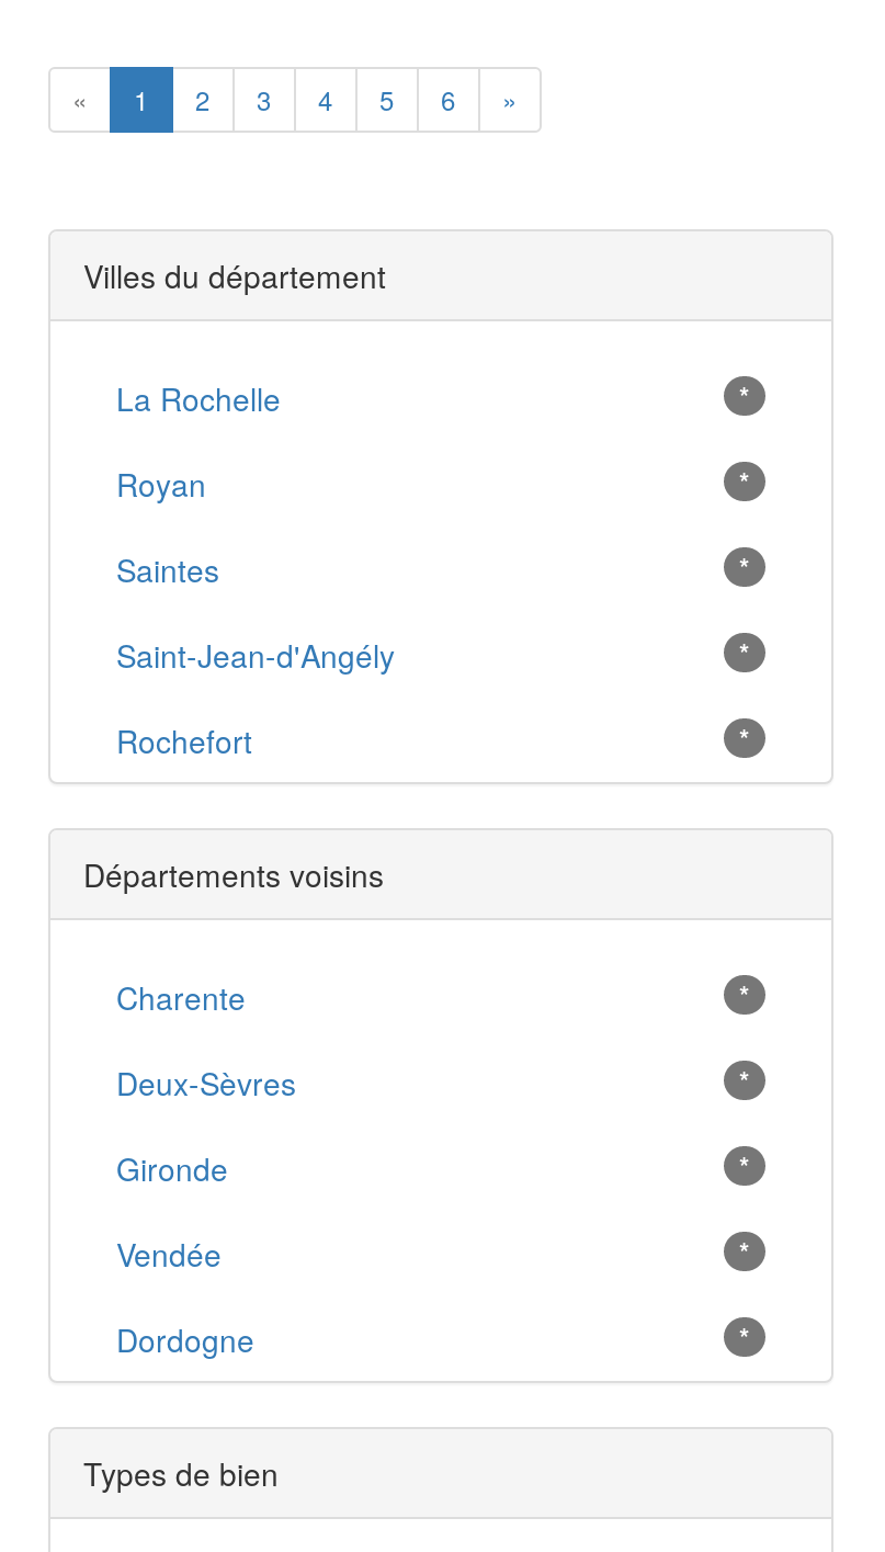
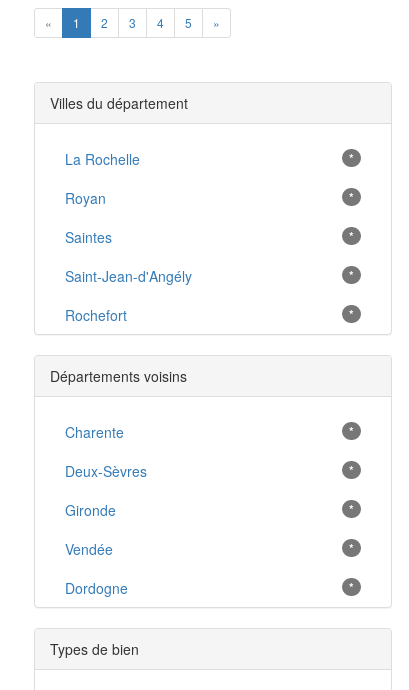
- 6
